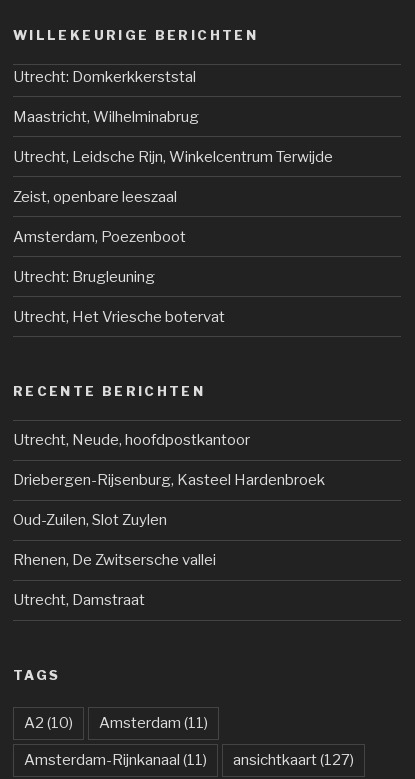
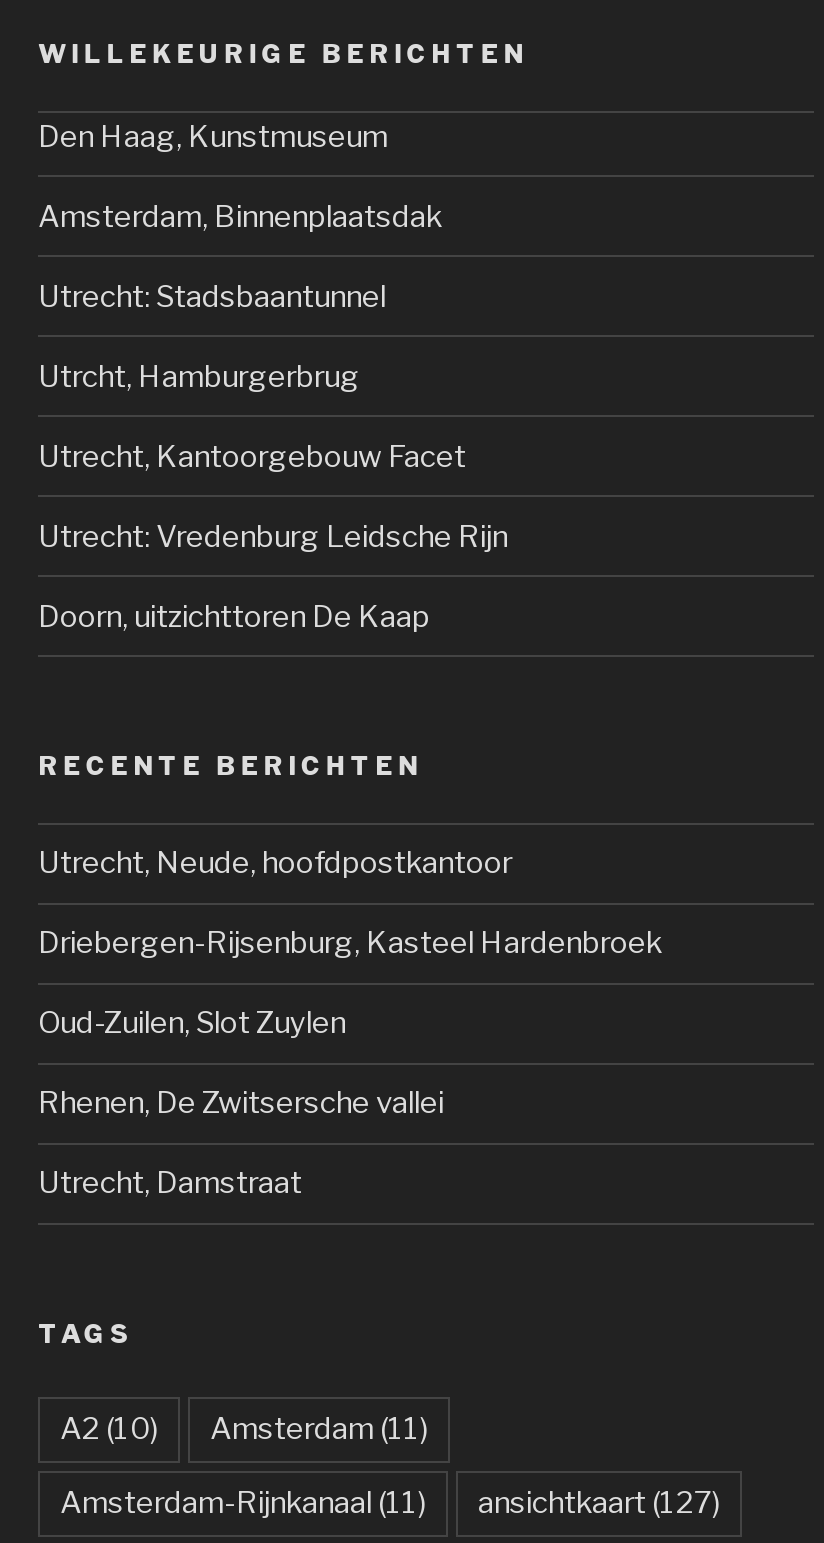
- Utrecht: Domkerkkerststal
+ Den Haag, Kunstmuseum

- Maastricht, Wilhelminabrug
+ Amsterdam, Binnenplaatsdak

- Utrecht, Leidsche Rijn, Winkelcentrum Terwijde
+ Utrecht: Stadsbaantunnel

- Zeist, openbare leeszaal
+ Utrcht, Hamburgerbrug

- Amsterdam, Poezenboot
+ Utrecht, Kantoorgebouw Facet

- Utrecht: Brugleuning
+ Utrecht: Vredenburg Leidsche Rijn

- Utrecht, Het Vriesche botervat
+ Doorn, uitzichttoren De Kaap
